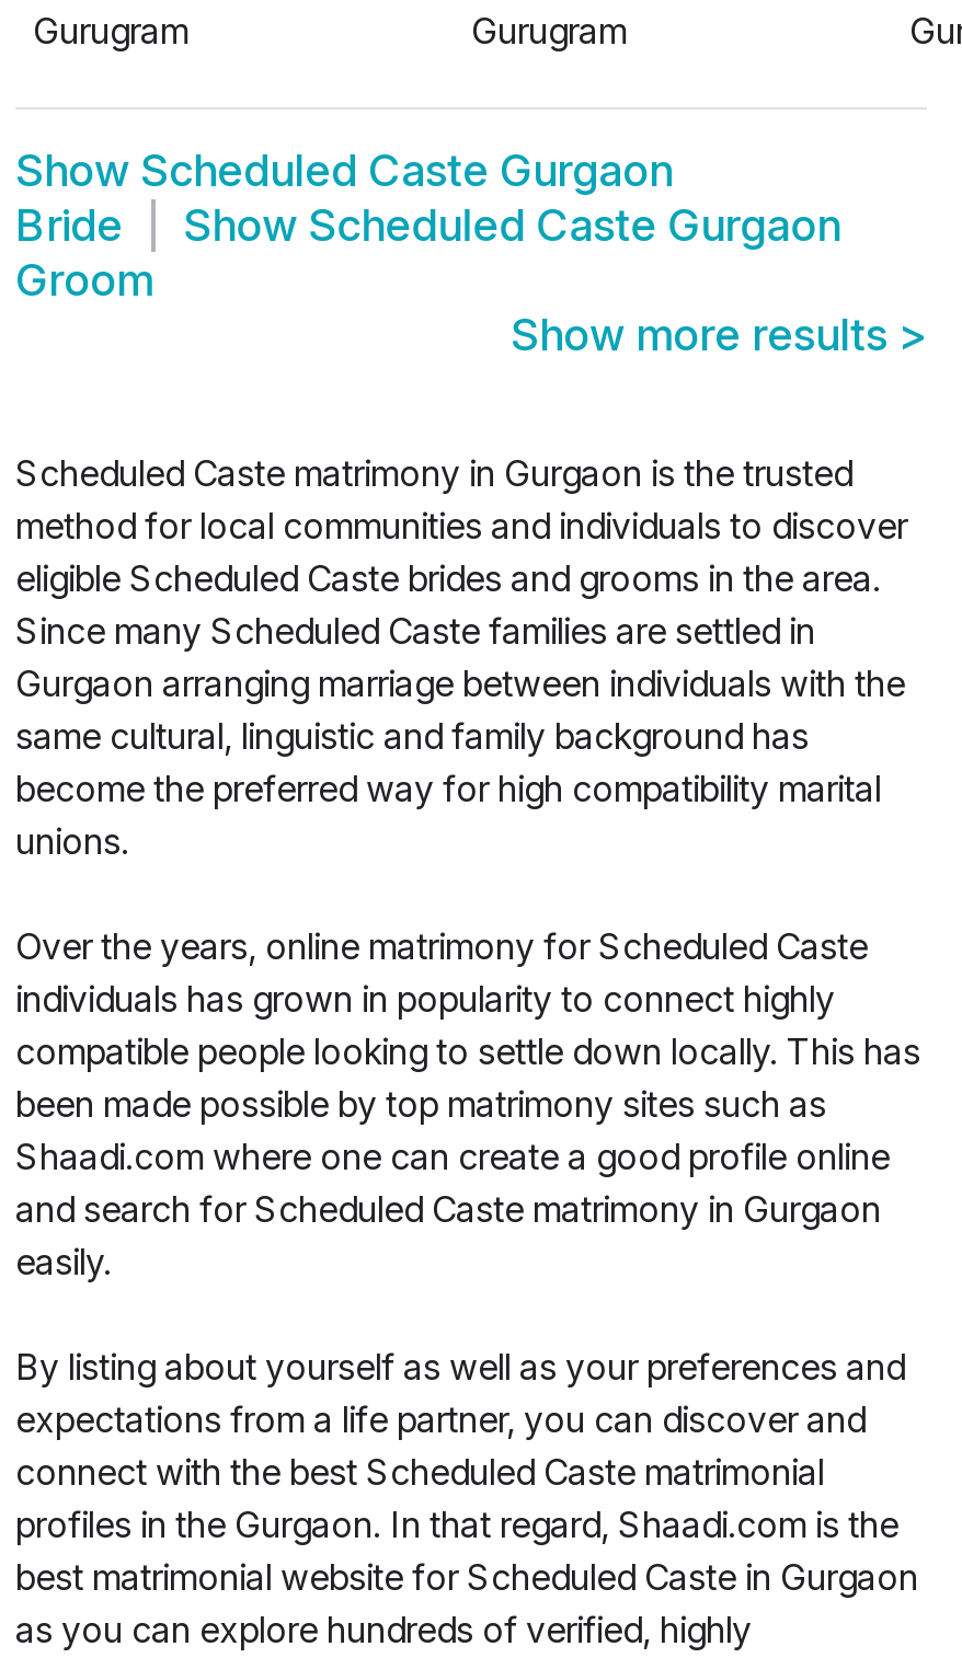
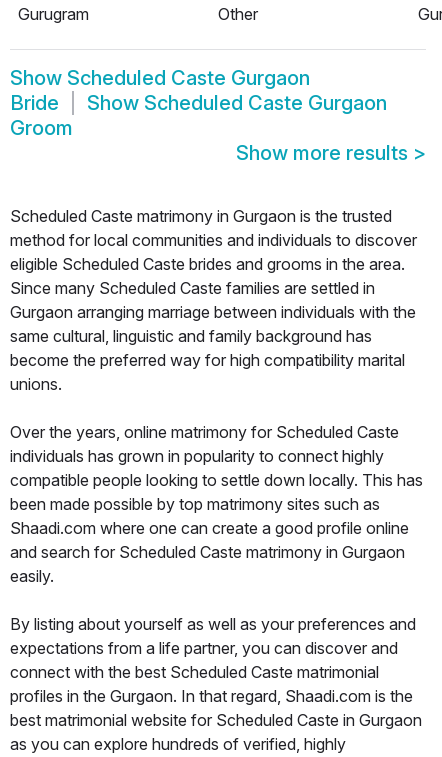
- Gurugram
+ Other
